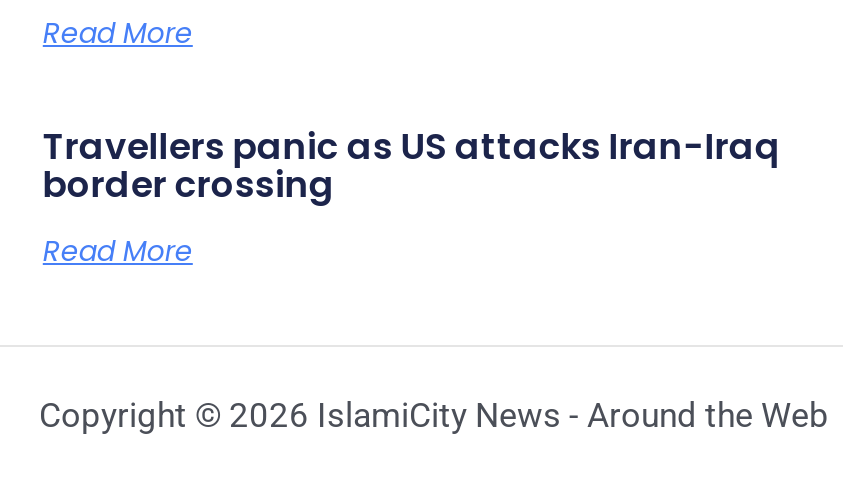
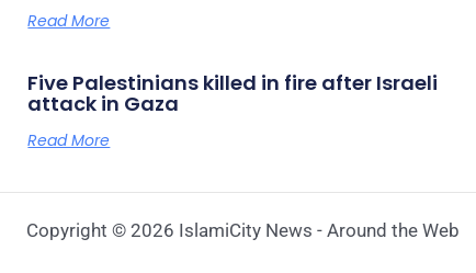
- Travellers panic as US attacks Iran-Iraq
- border crossing
+ Five Palestinians killed in fire after Israeli
+ attack in Gaza
